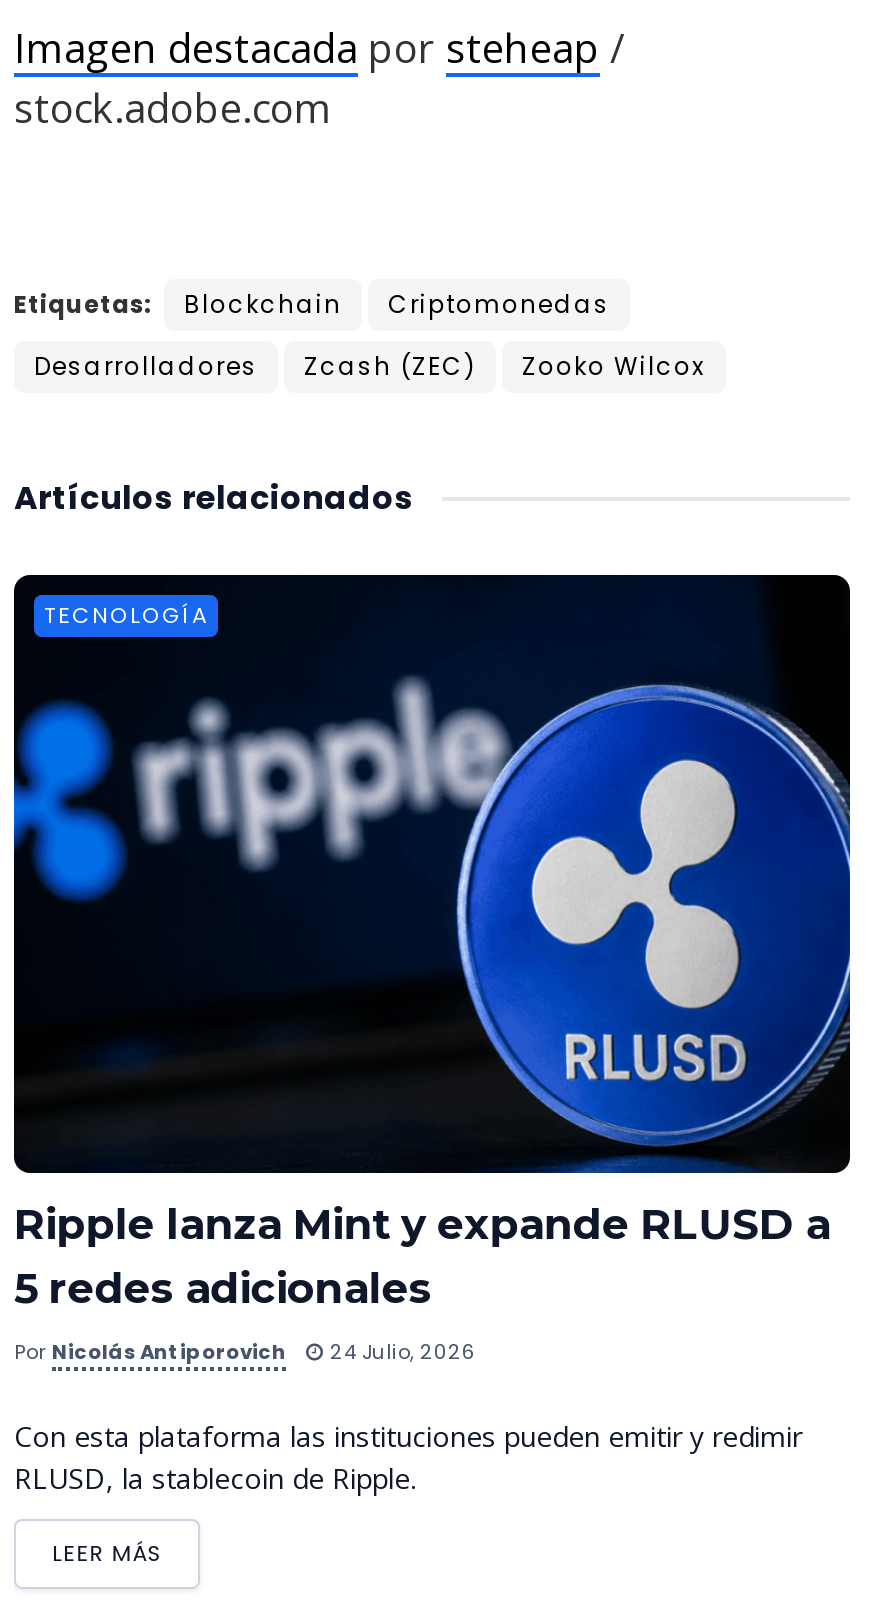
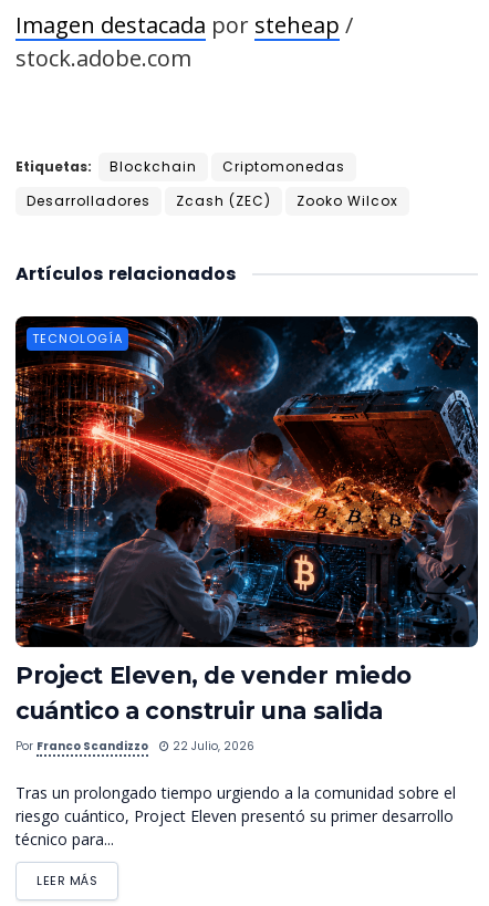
- [image]
- Ripple lanza Mint y expande RLUSD a
- 5 redes adicionales
+ [image]
+ Project Eleven, de vender miedo
+ cuántico a construir una salida

- Por Nicolás Antiporovich
- 24 Julio, 2026
+ Por Franco Scandizzo
+ 22 Julio, 2026

- Con esta plataforma las instituciones pueden emitir y redimir
- RLUSD, la stablecoin de Ripple.
+ Tras un prolongado tiempo urgiendo a la comunidad sobre el
+ riesgo cuántico, Project Eleven presentó su primer desarrollo
+ técnico para...
